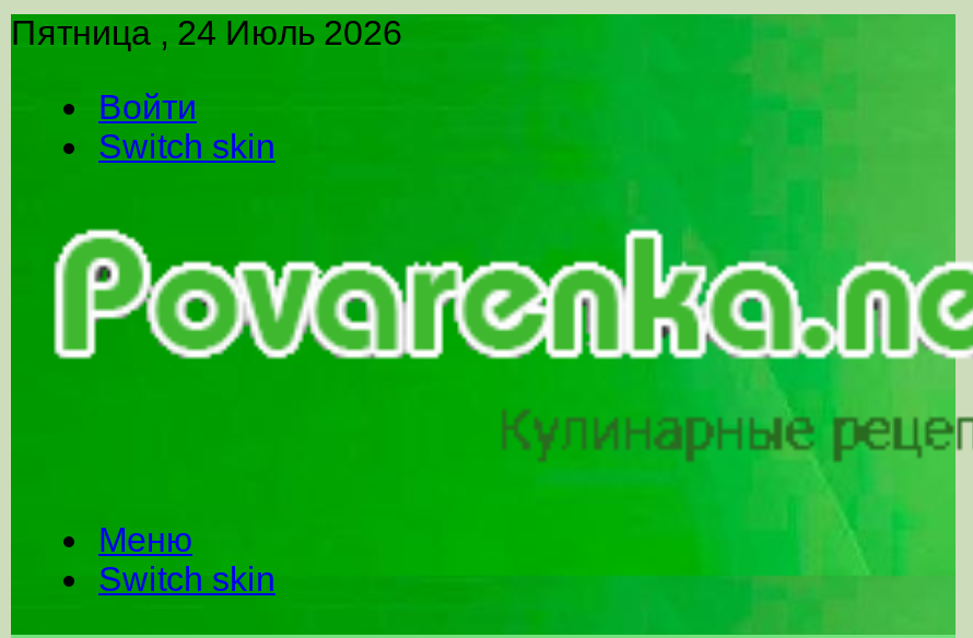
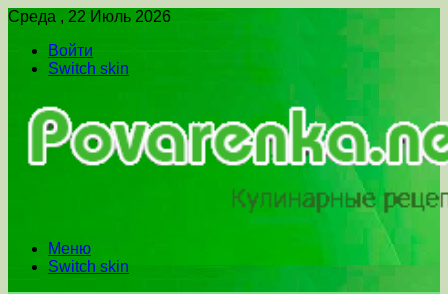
- Пятница , 24 Июль 2026
+ Среда , 22 Июль 2026
